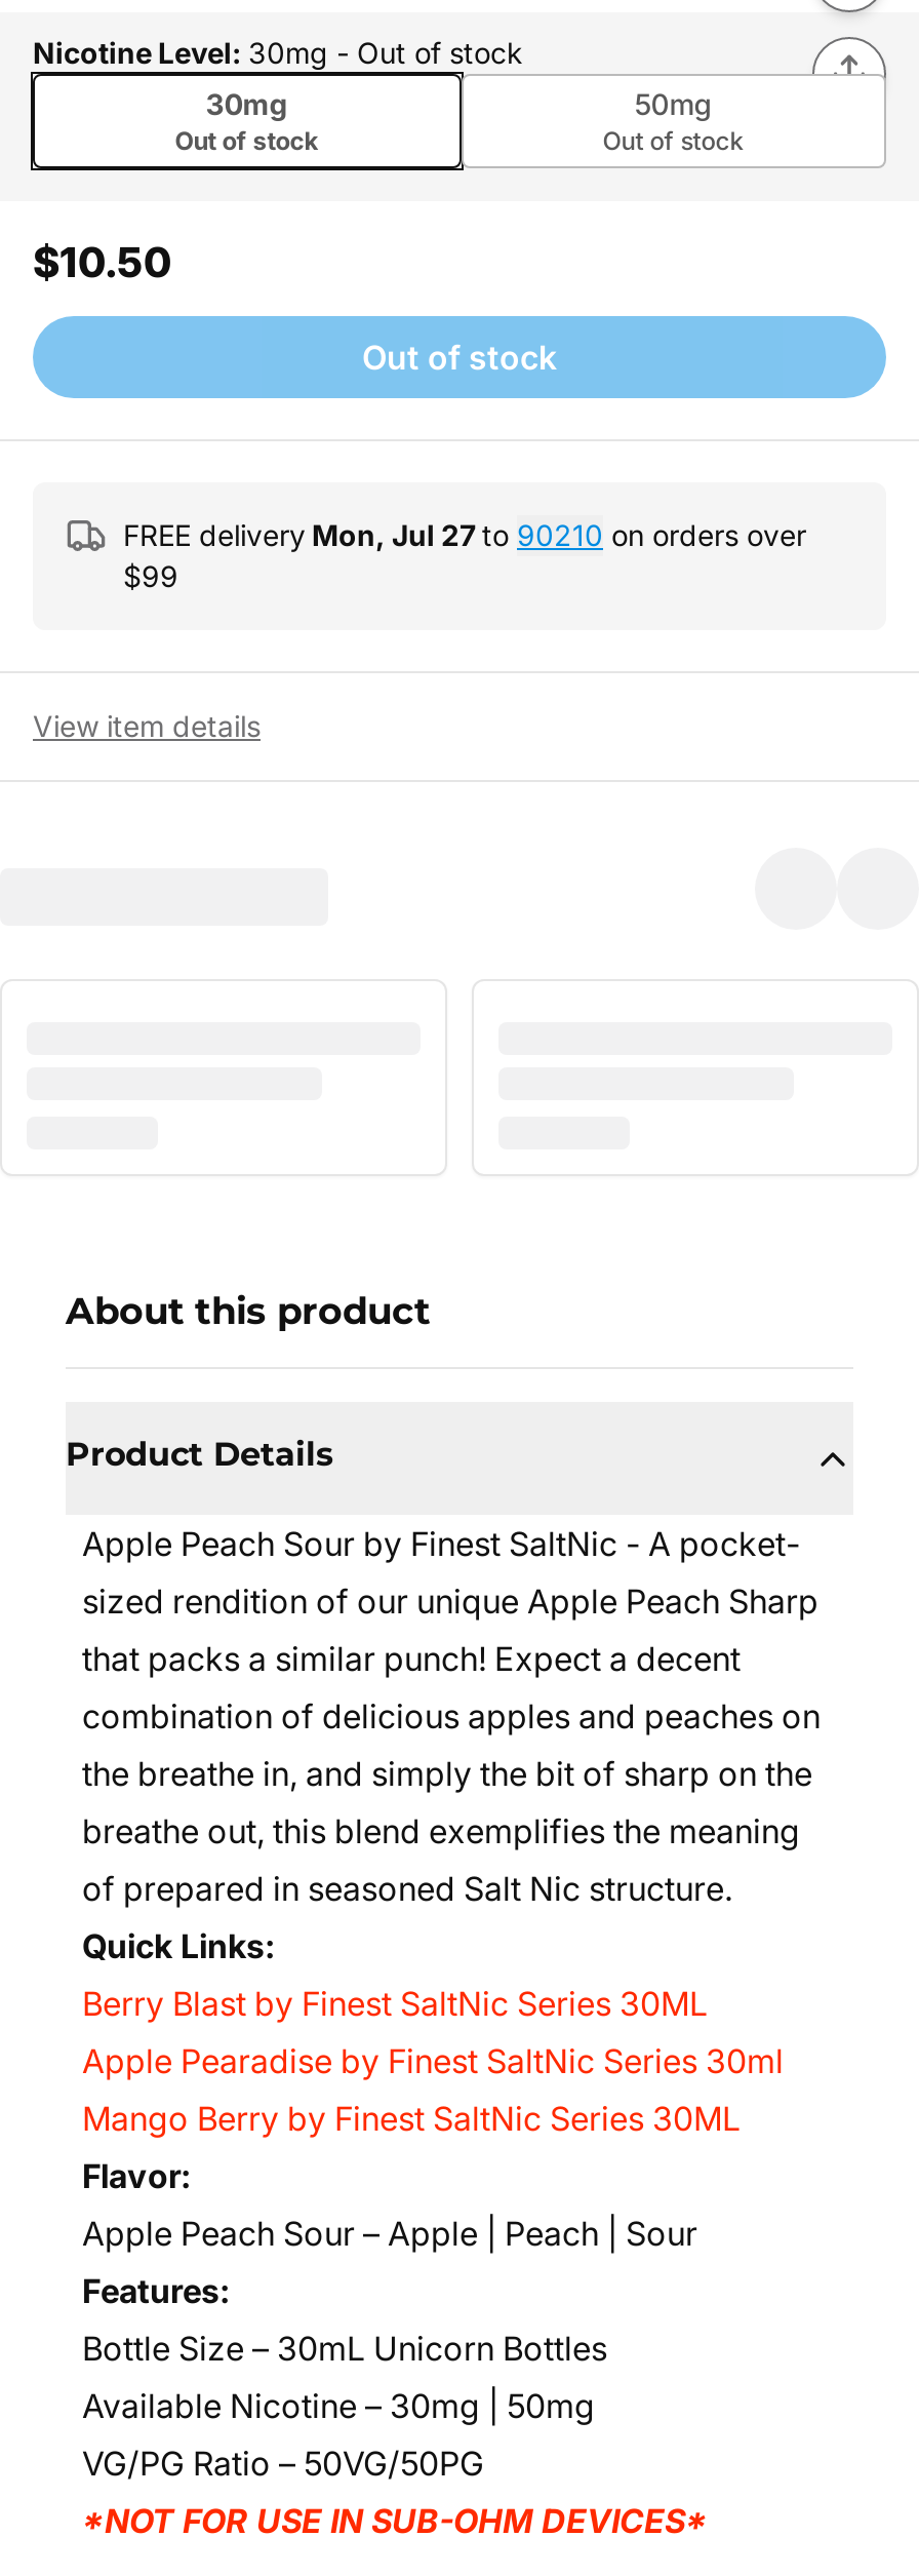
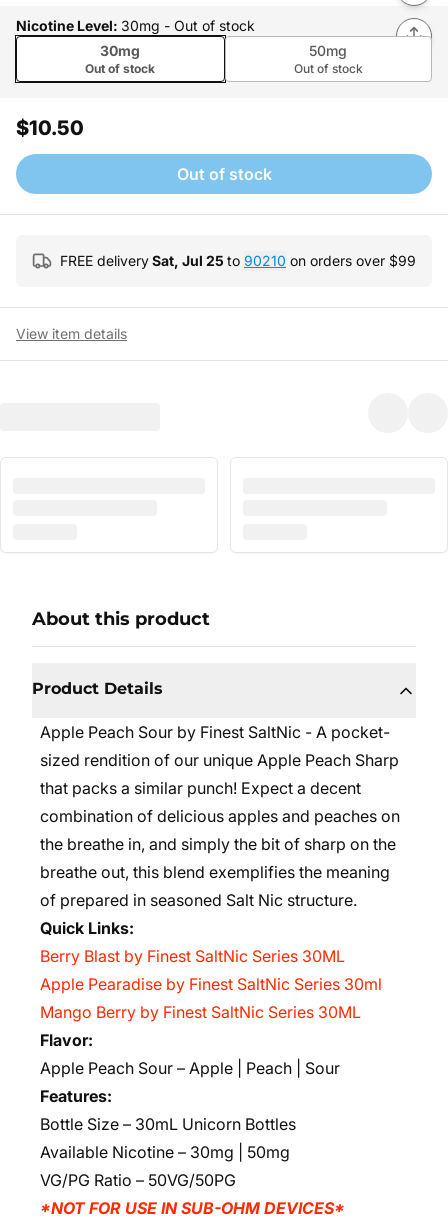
- FREE delivery Mon, Jul 27 to 90210 on orders over
- $99
+ FREE delivery Sat, Jul 25 to 90210 on orders over $99
